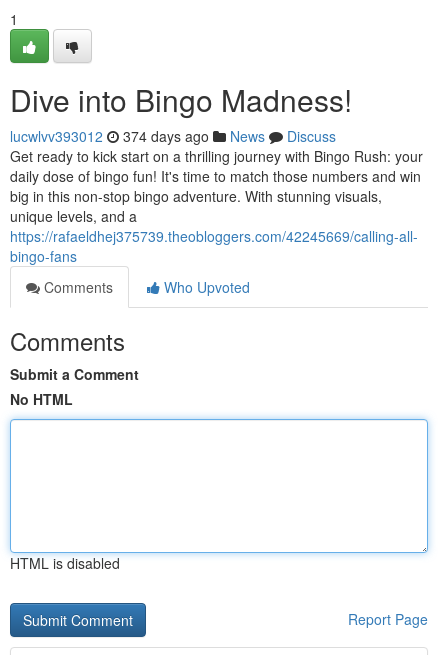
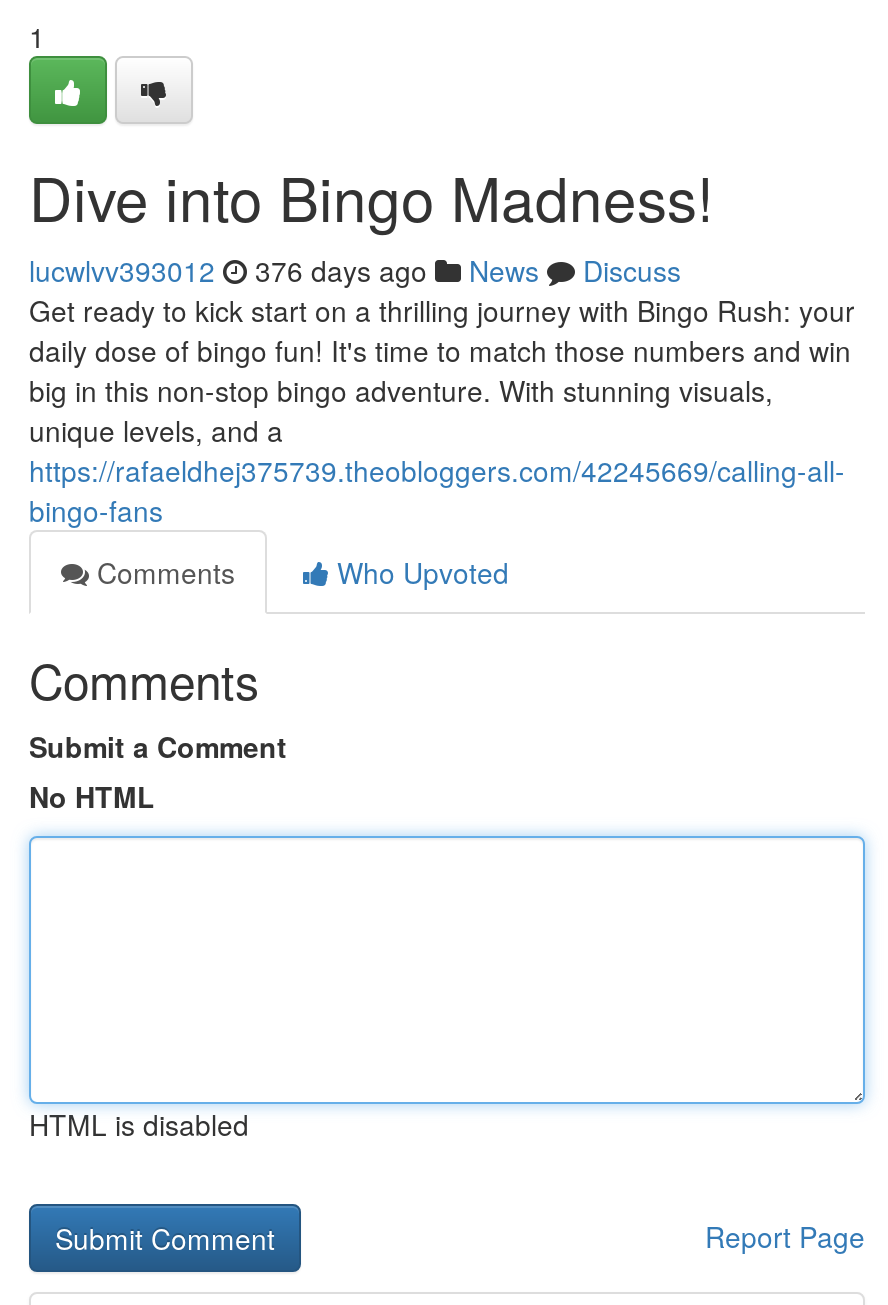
- lucwlvv393012 374 days ago News Discuss
+ lucwlvv393012 376 days ago News Discuss
